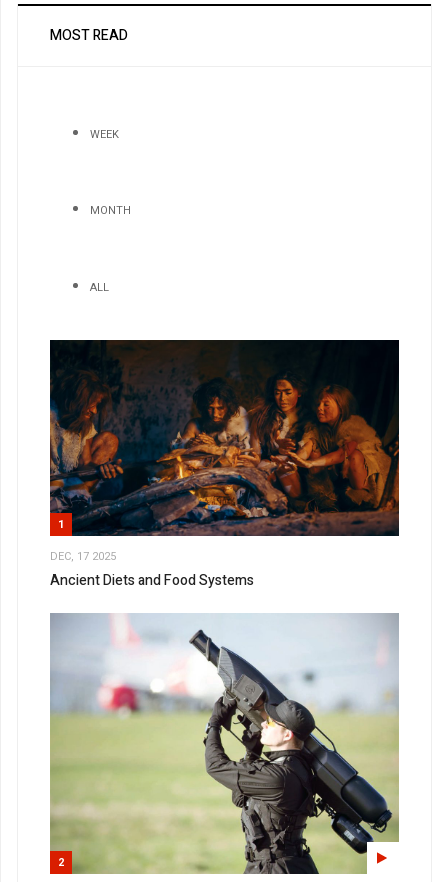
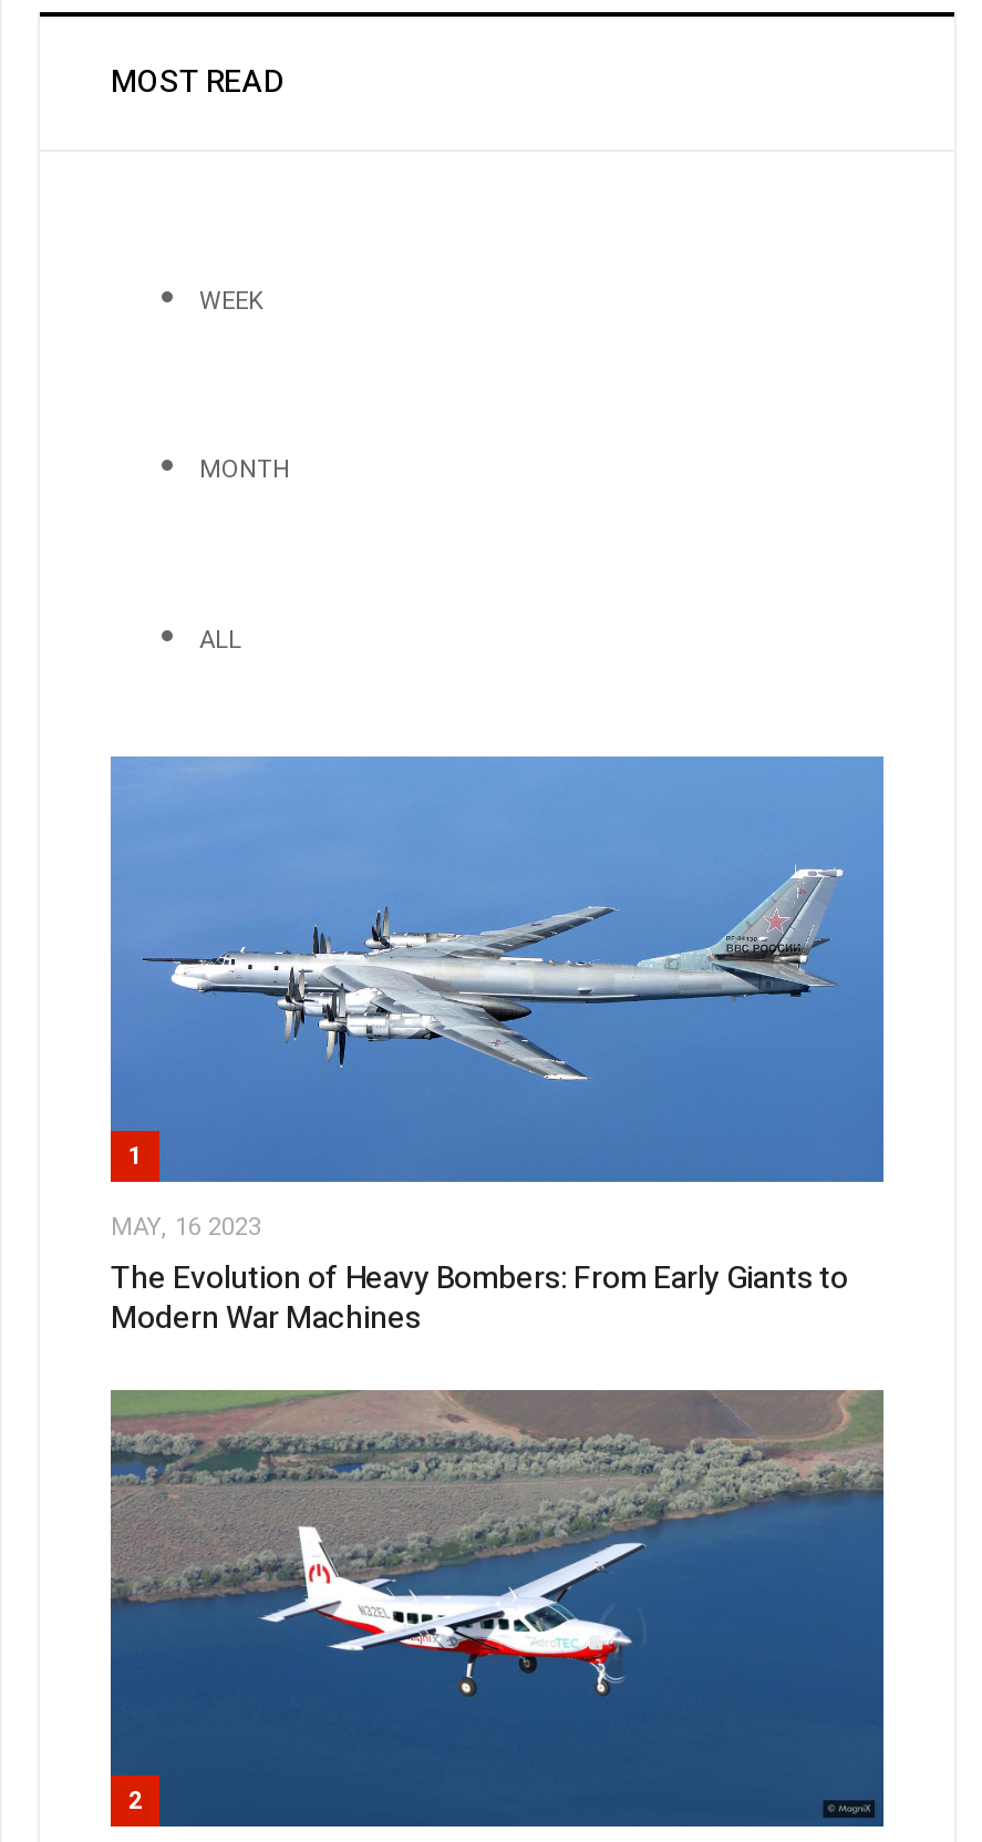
- [image]
- DEC, 17 2025
- Ancient Diets and Food Systems
+ [image]
+ MAY, 16 2023
+ The Evolution of Heavy Bombers: From Early Giants to
+ Modern War Machines

- [image]
+ [image]
